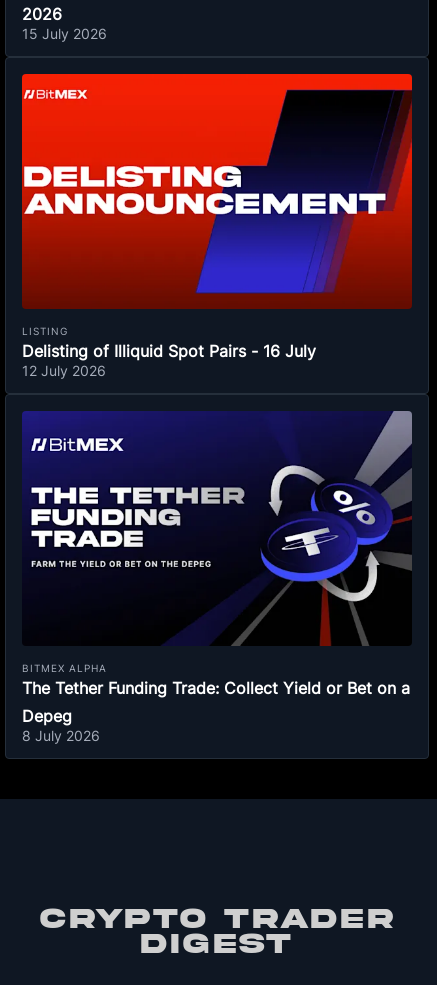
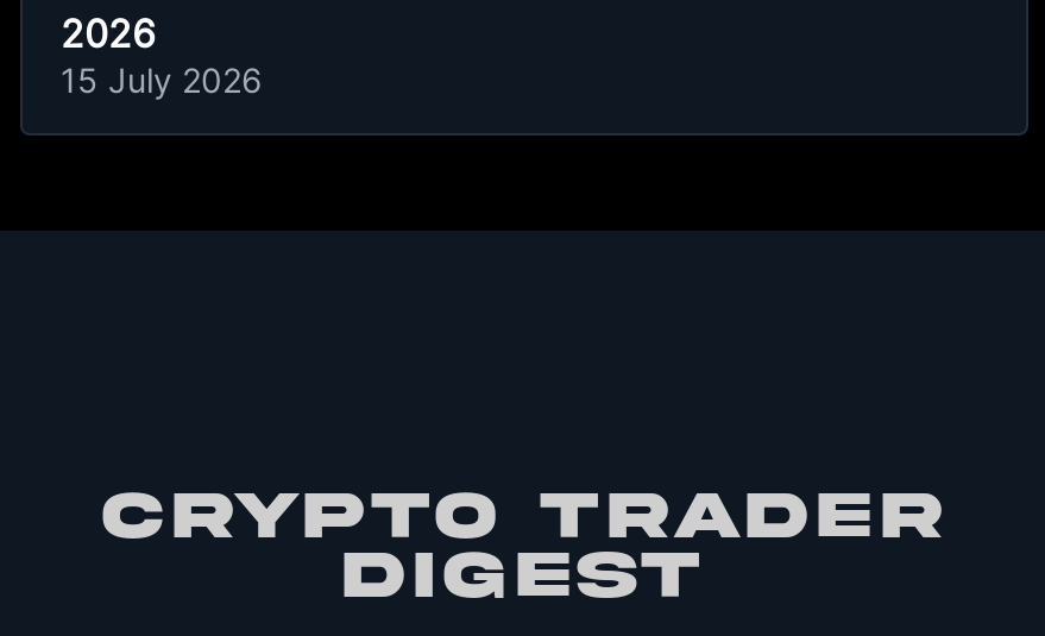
- [image]
- LISTING
- Delisting of Illiquid Spot Pairs - 16 July
- 12 July 2026

- [image]
- BITMEX ALPHA
- The Tether Funding Trade: Collect Yield or Bet on a
- Depeg
- 8 July 2026
